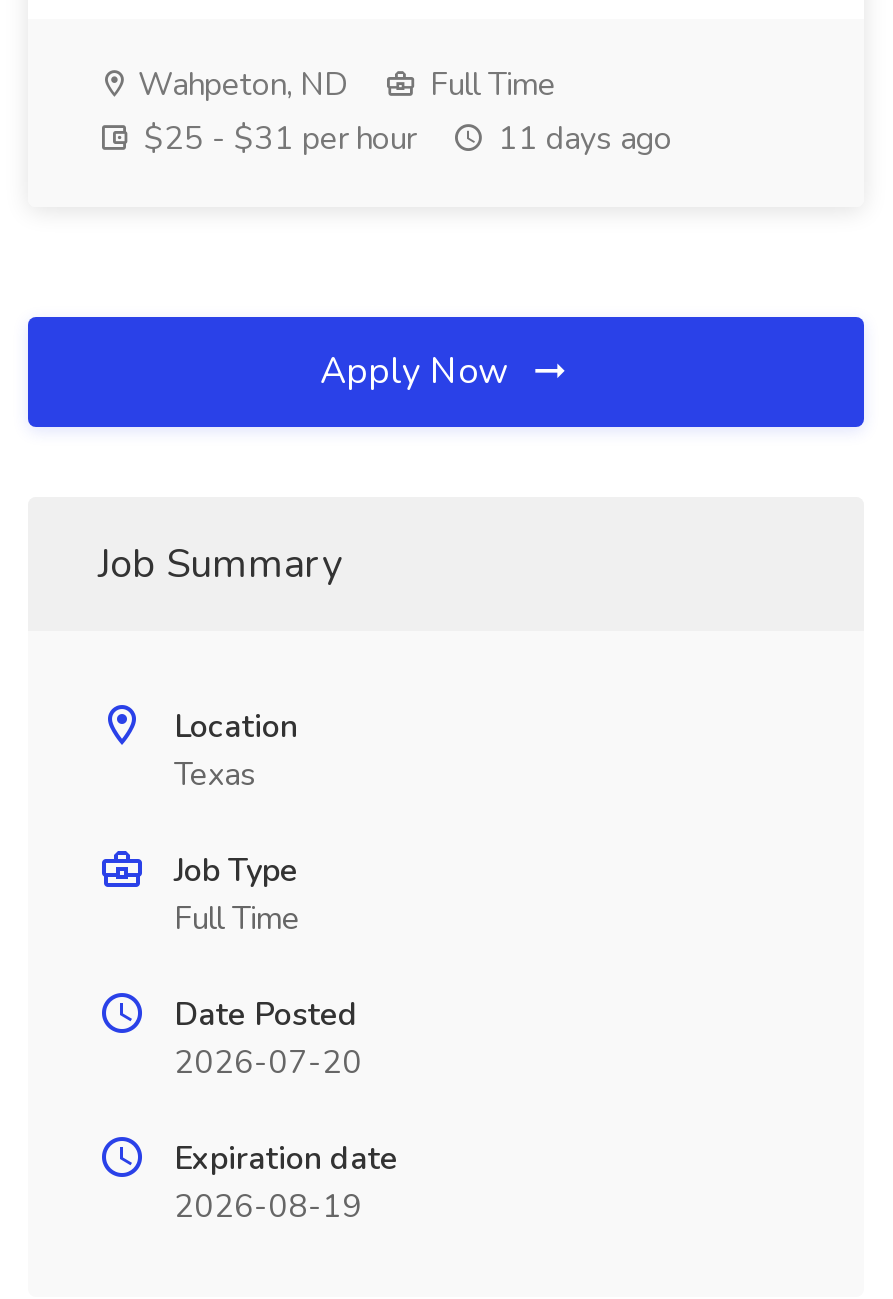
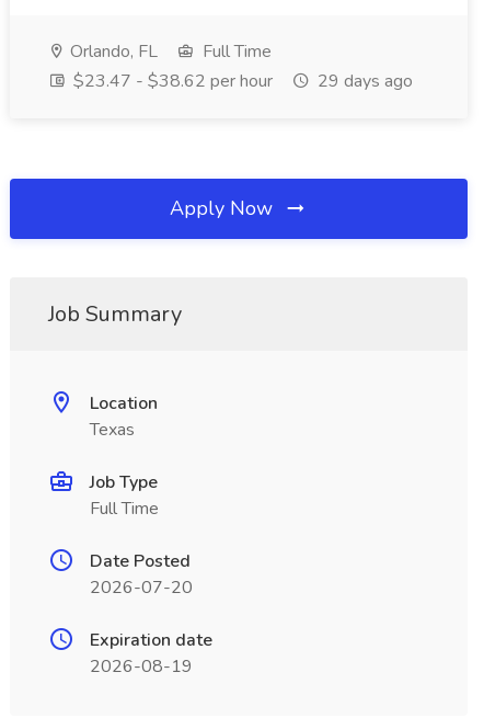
- Wahpeton, ND
+ Orlando, FL

- $25 - $31 per hour
+ $23.47 - $38.62 per hour

- 11 days ago
+ 29 days ago
